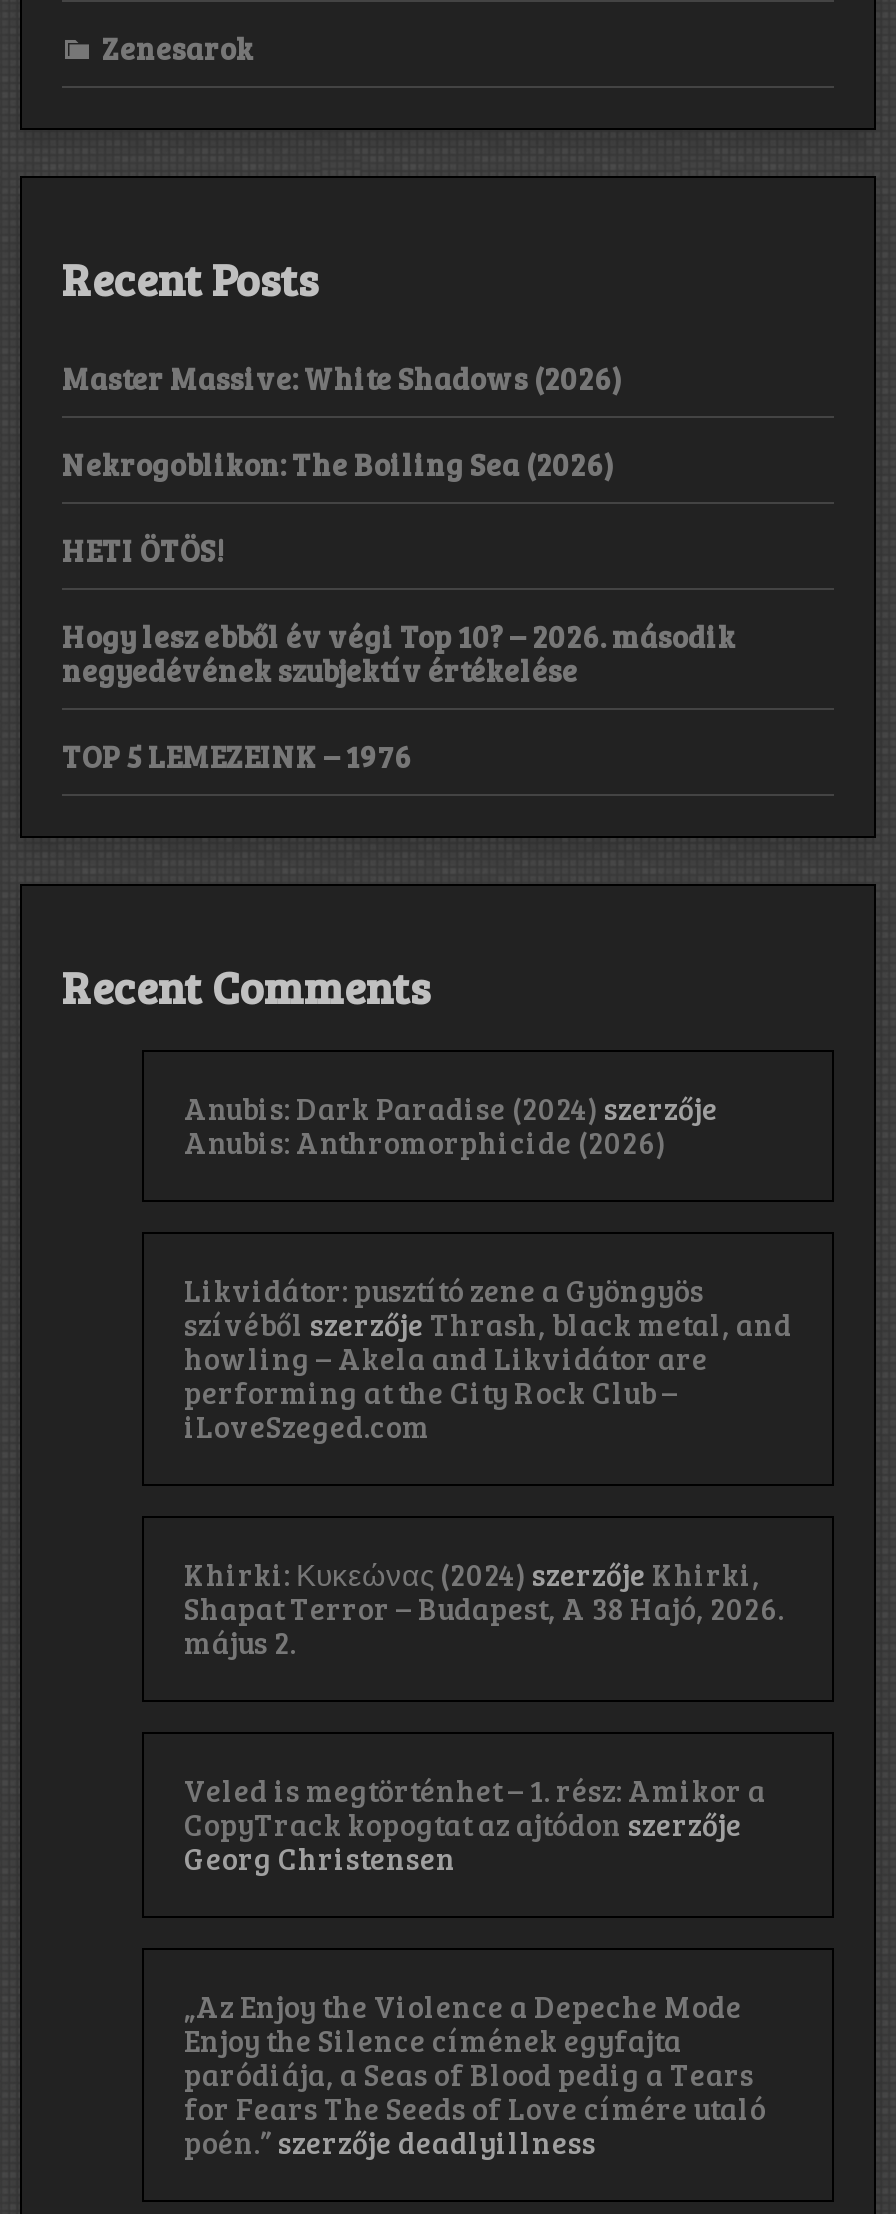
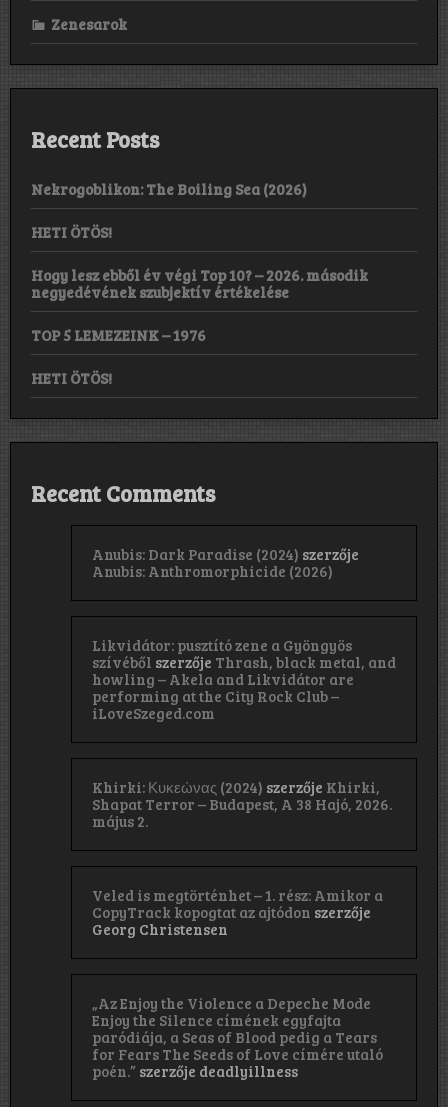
- Master Massive: White Shadows (2026)

moved up: Nekrogoblikon: The Boiling Sea (2026) | HETI ÖTÖS! | Hogy lesz ebből év végi Top 10? – 2026. második | negyedévének szubjektív értékelése | TOP 5 LEMEZEINK – 1976

+ HETI ÖTÖS!
